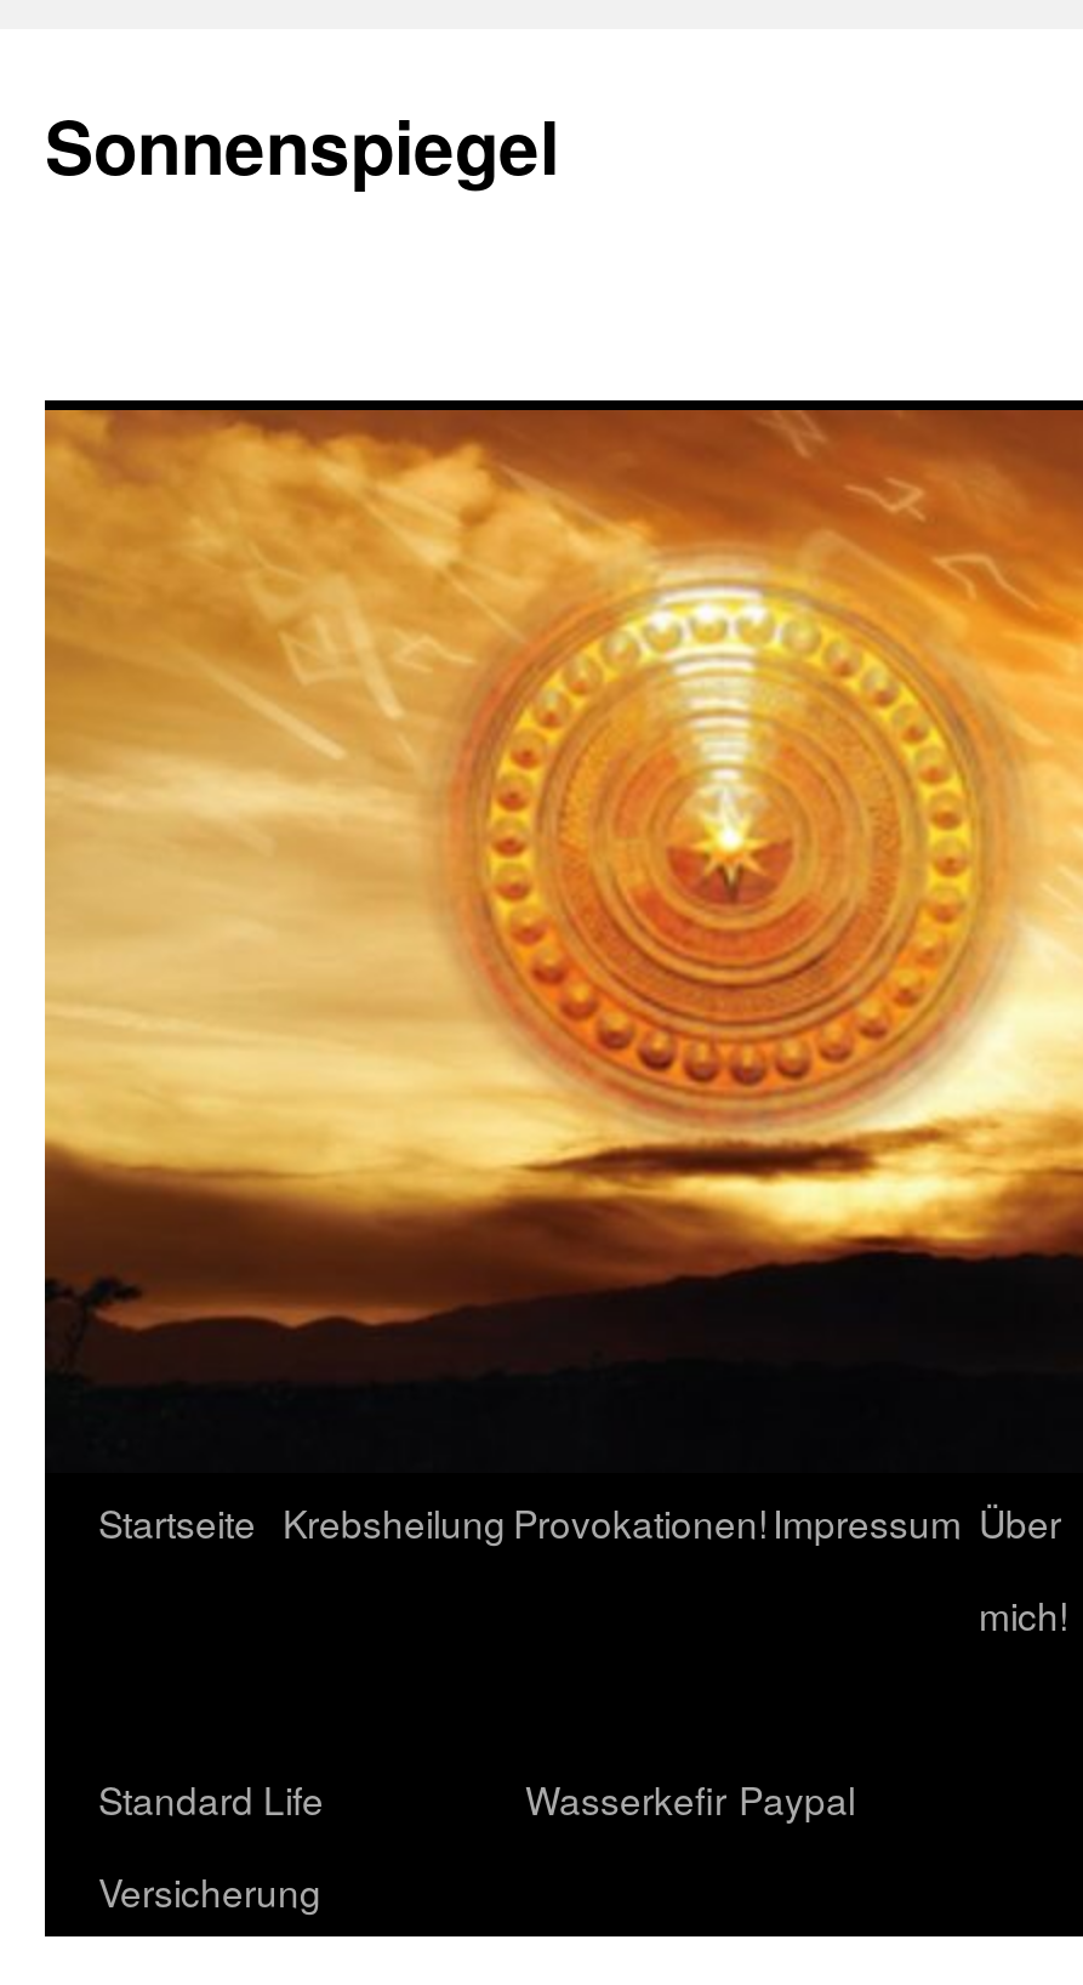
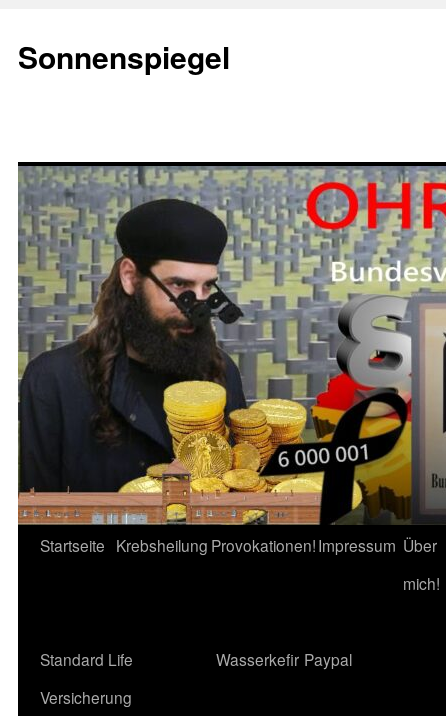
- [image]
+ [image]
